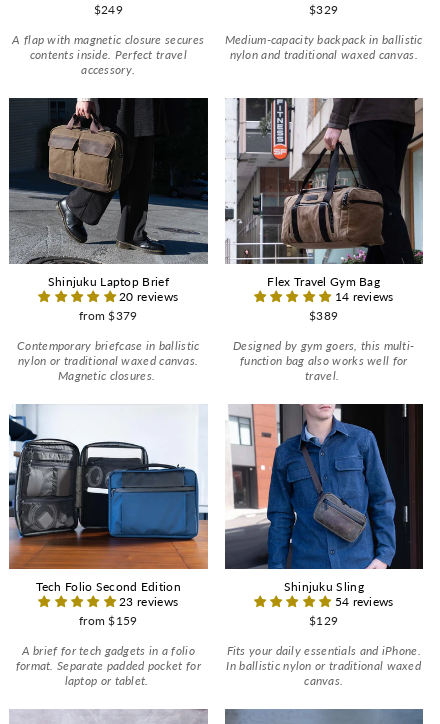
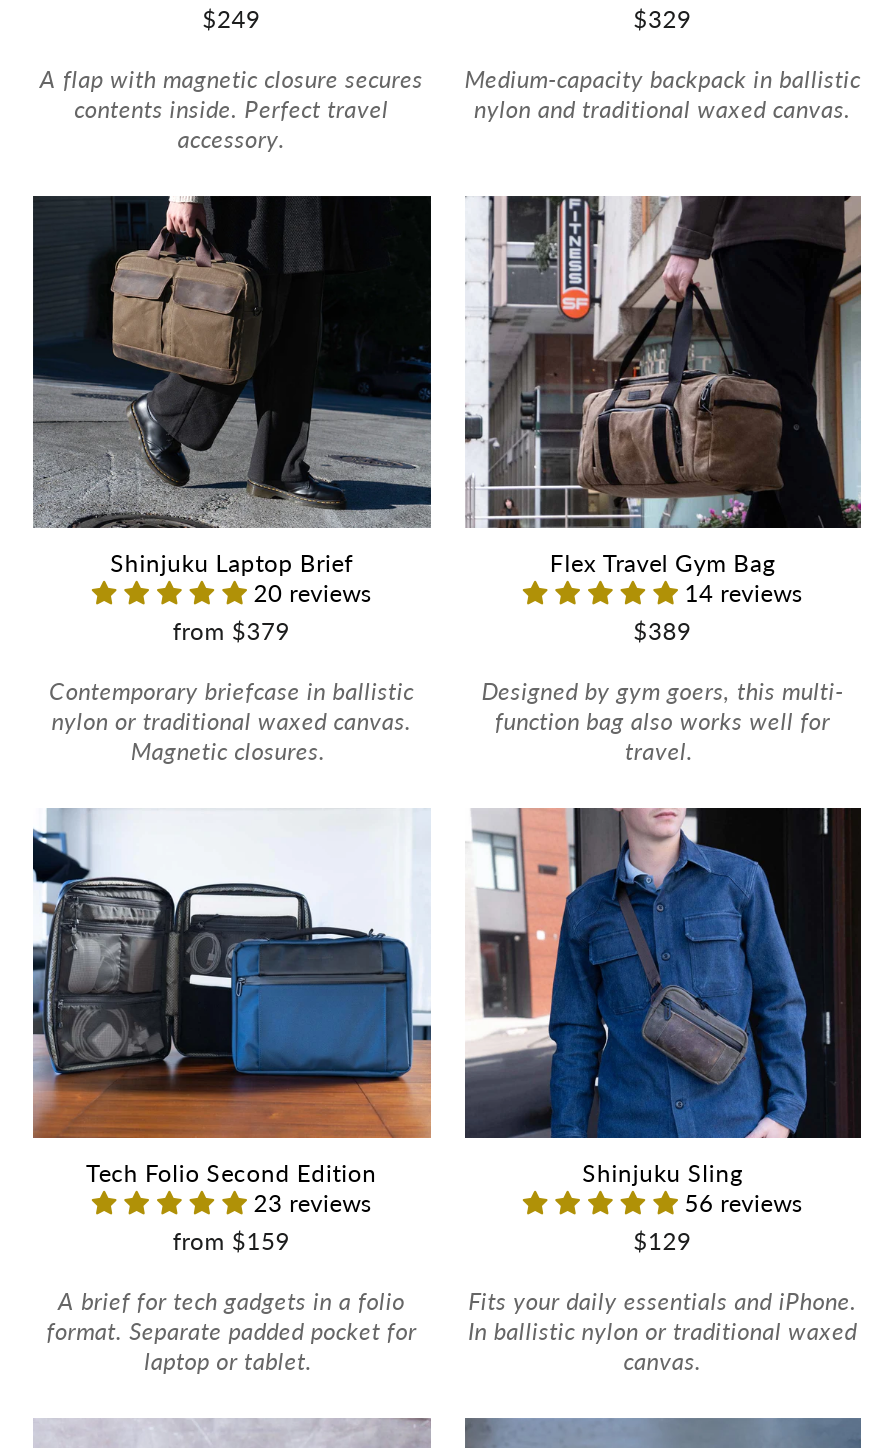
- 54 reviews
+ 56 reviews
